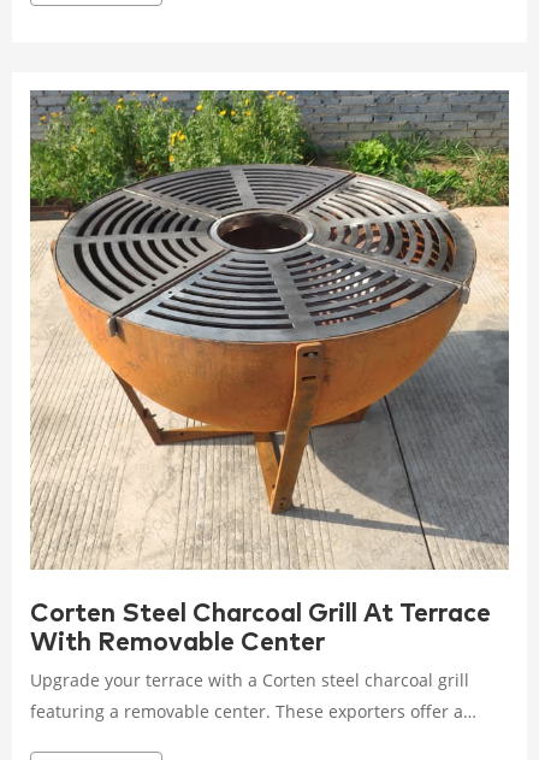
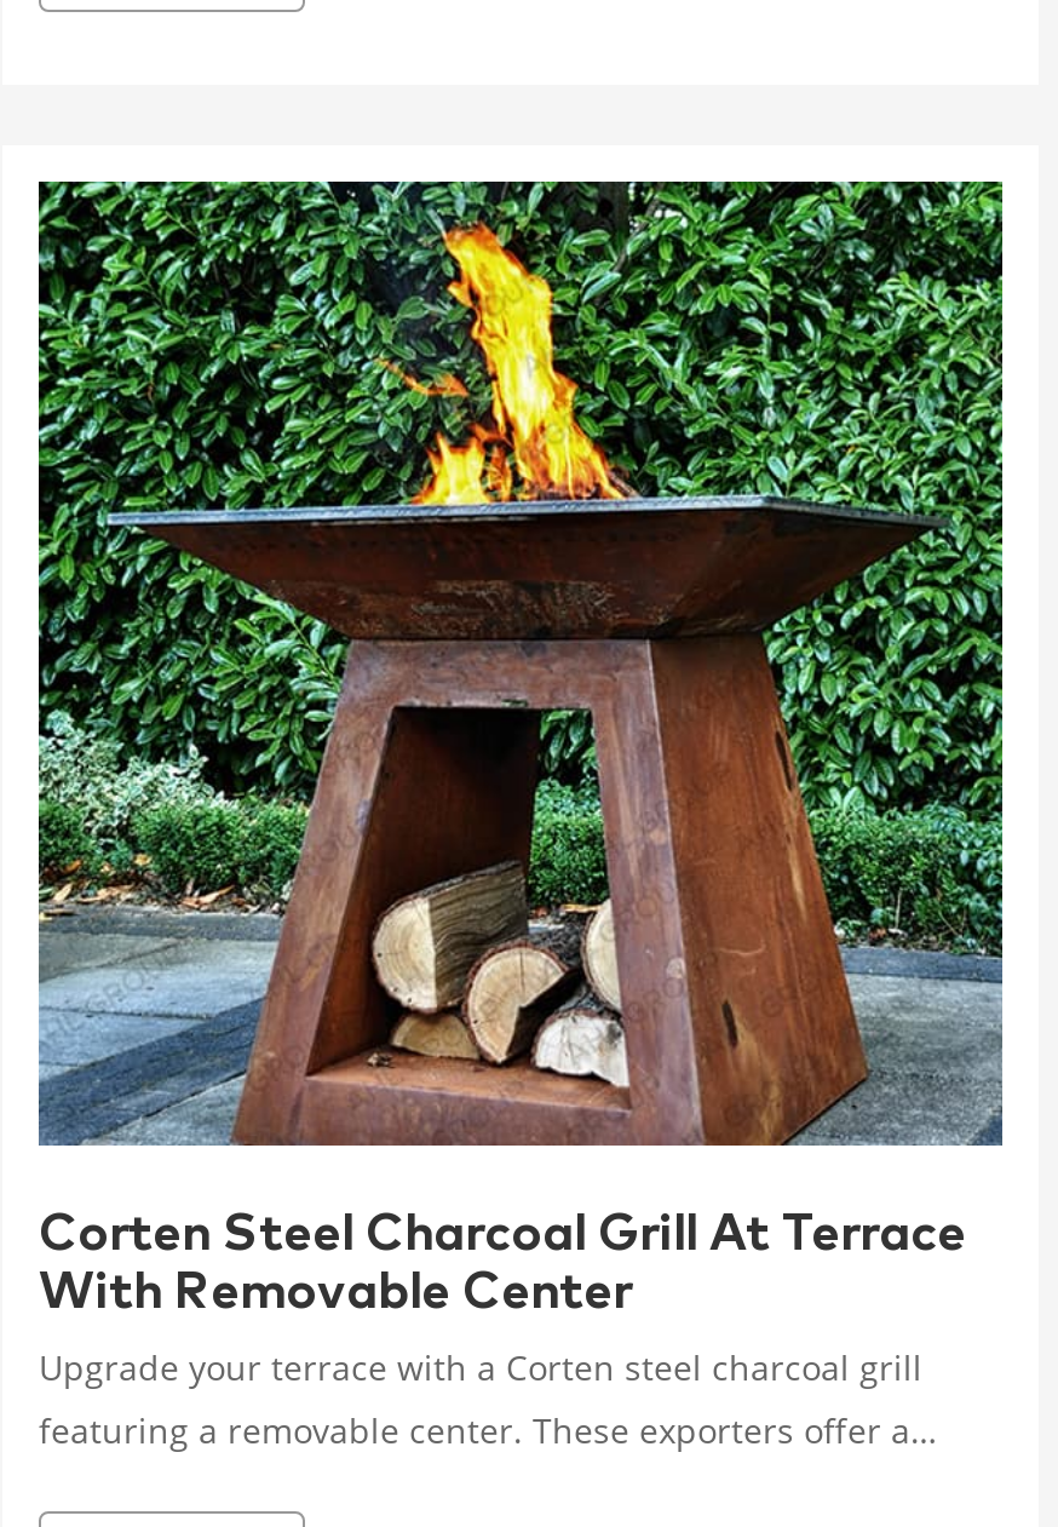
- [image]
+ [image]
